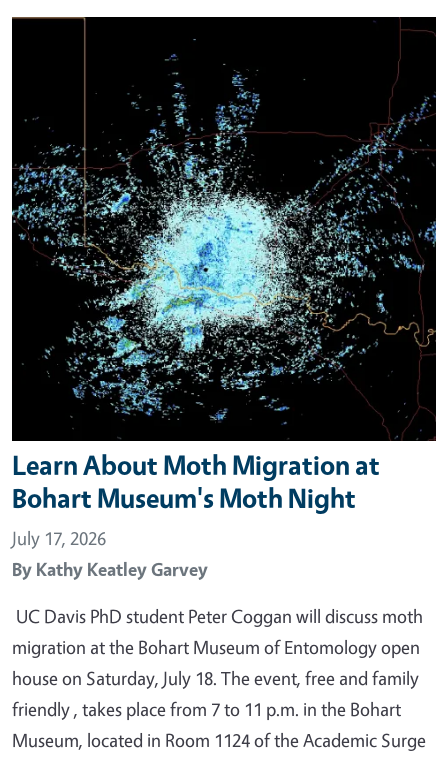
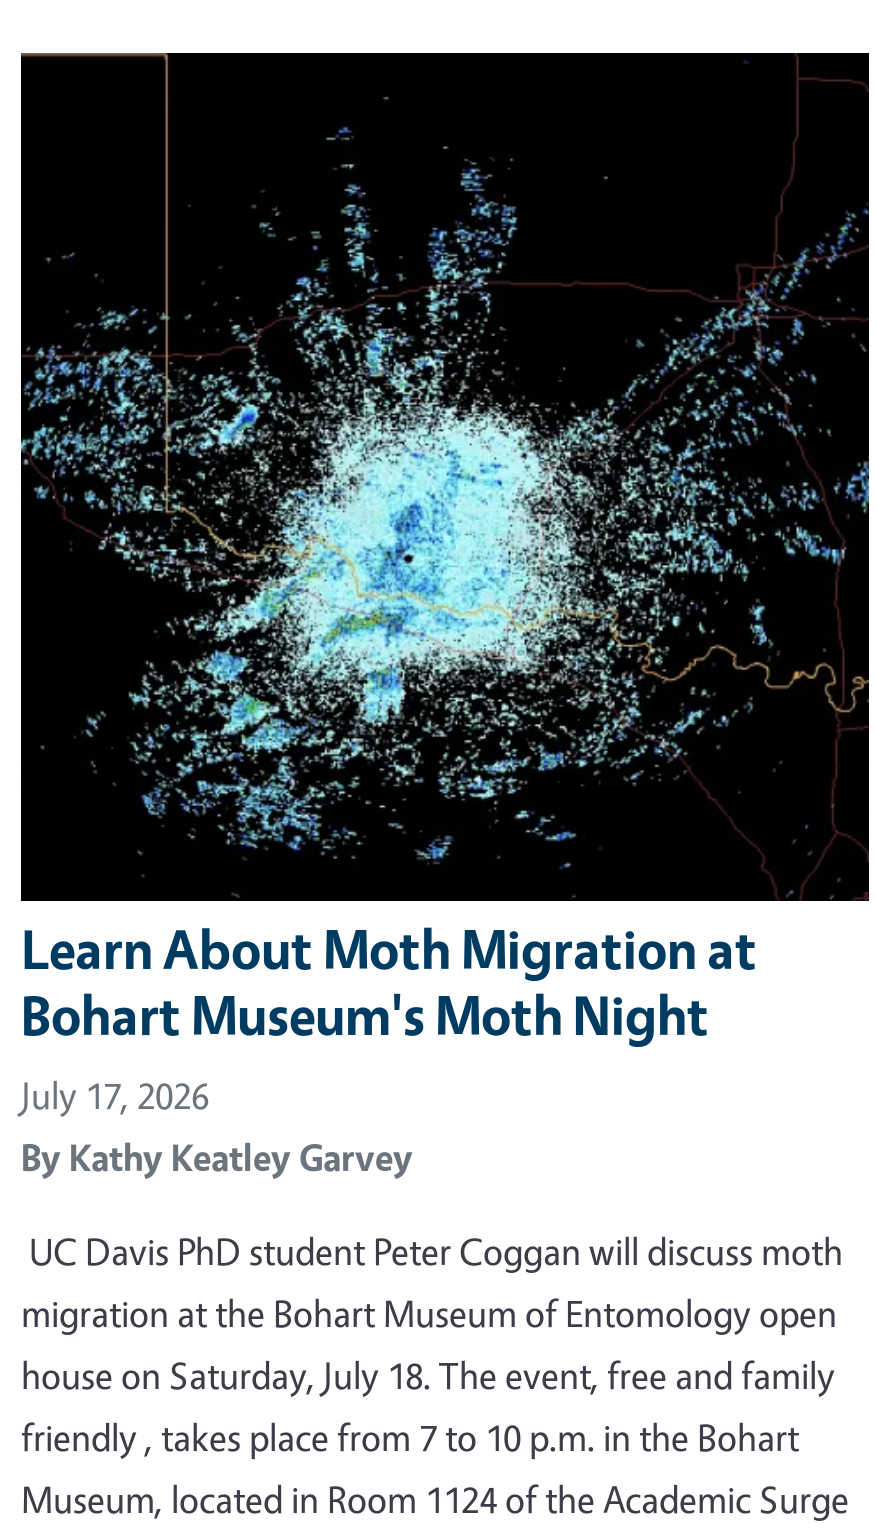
- friendly , takes place from 7 to 11 p.m. in the Bohart
+ friendly , takes place from 7 to 10 p.m. in the Bohart
